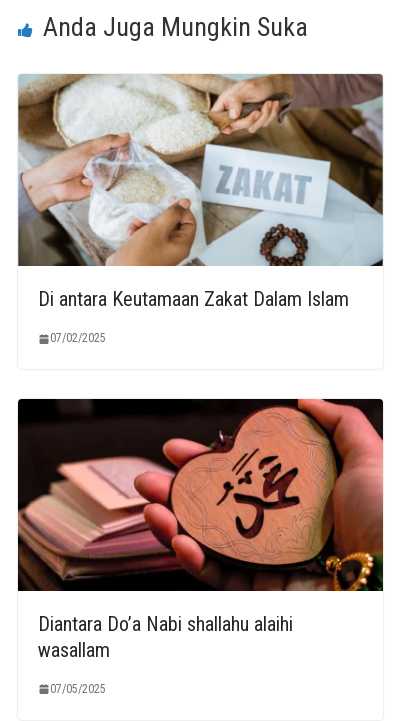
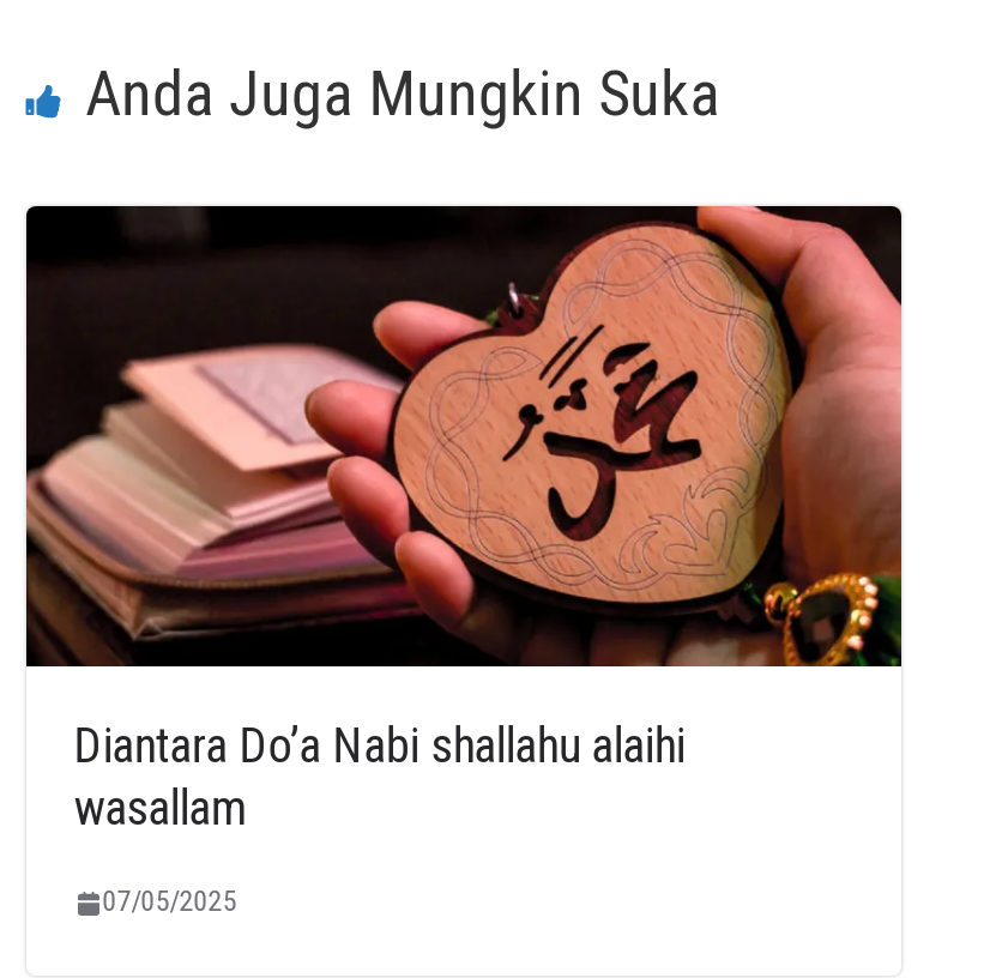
- [image]
- Di antara Keutamaan Zakat Dalam Islam
- 07/02/2025
